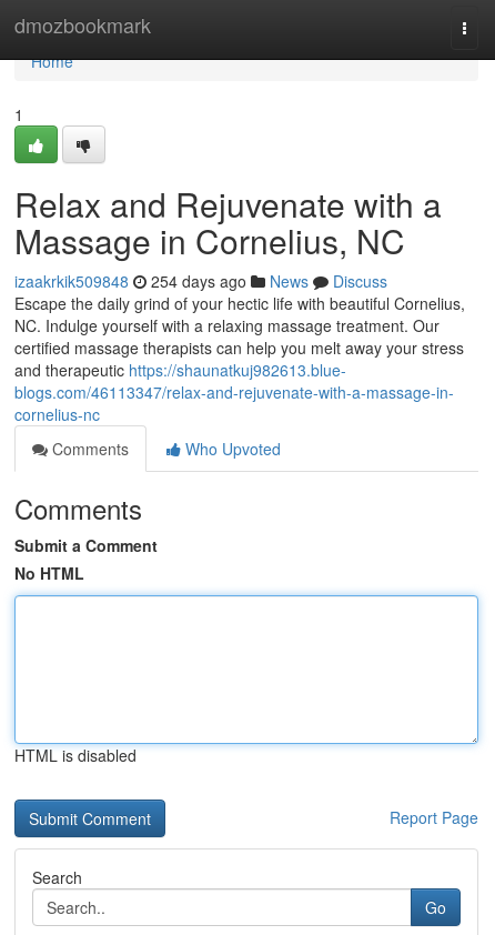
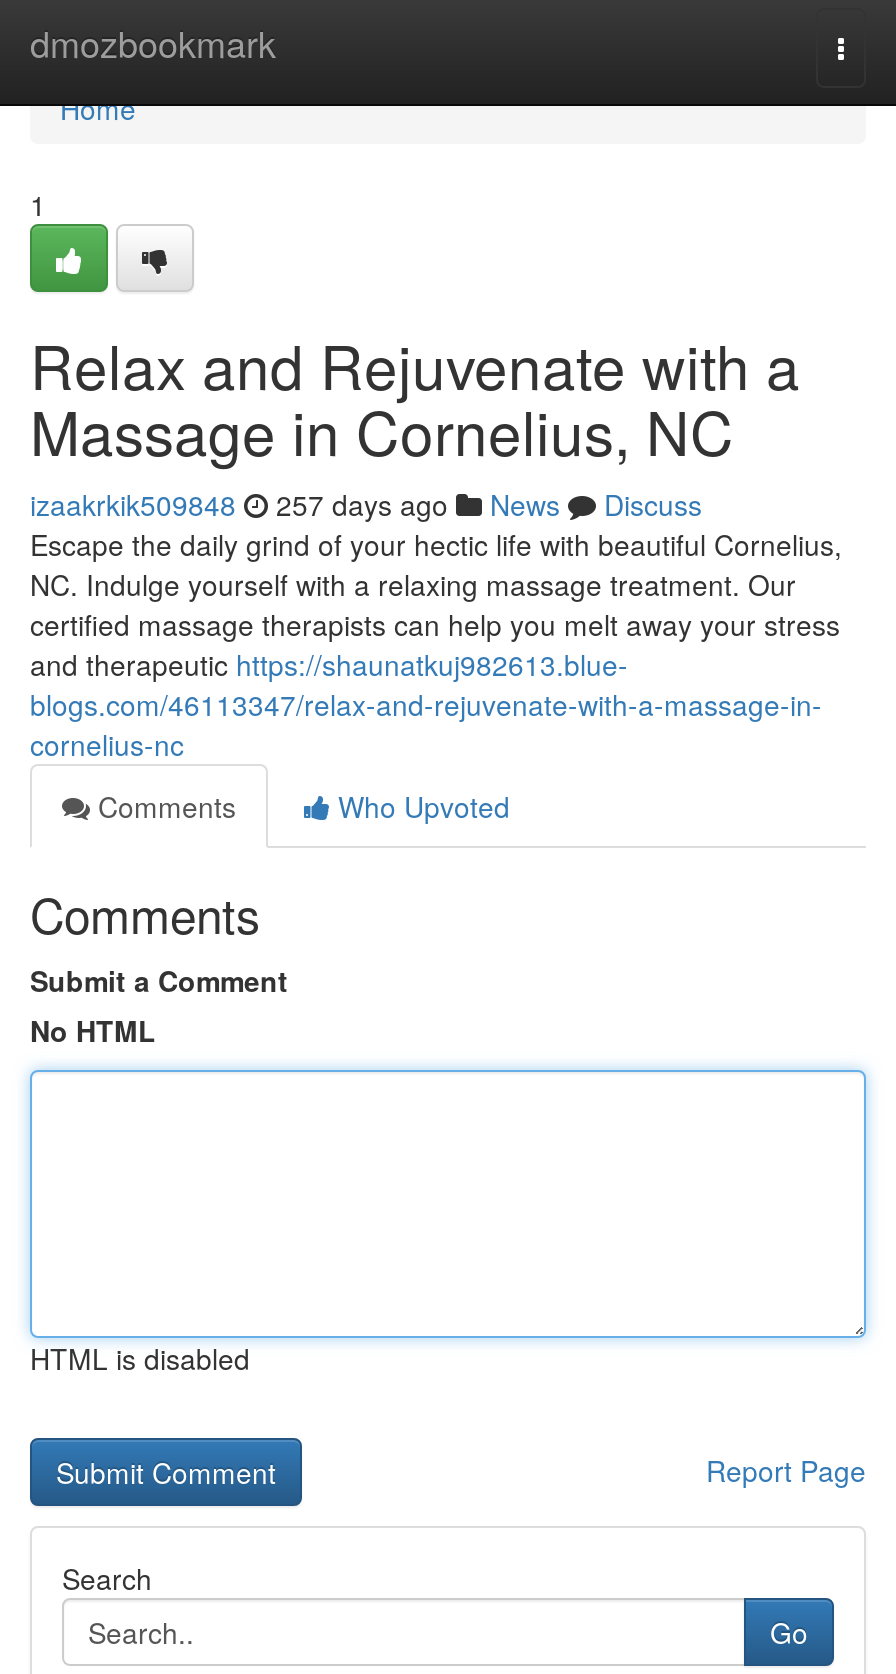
- izaakrkik509848 254 days ago News Discuss
+ izaakrkik509848 257 days ago News Discuss
